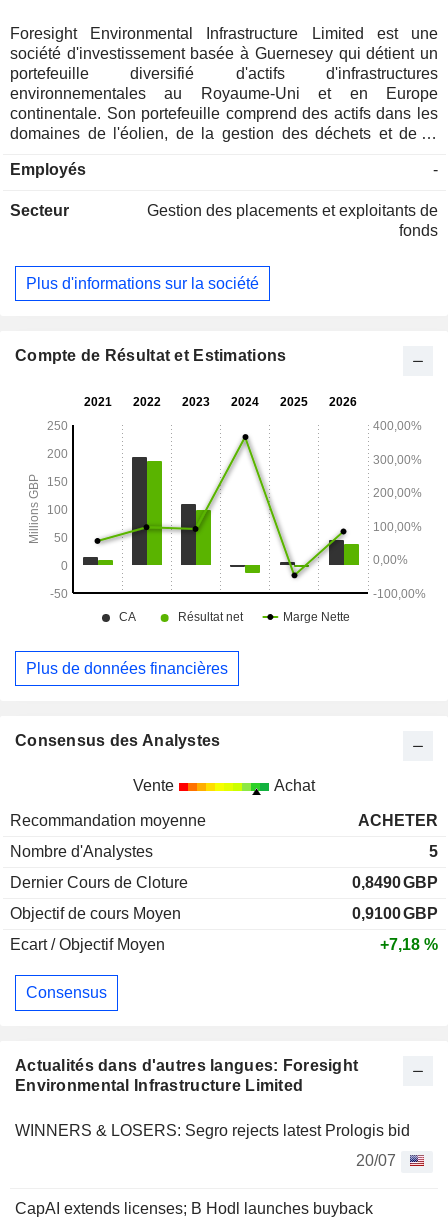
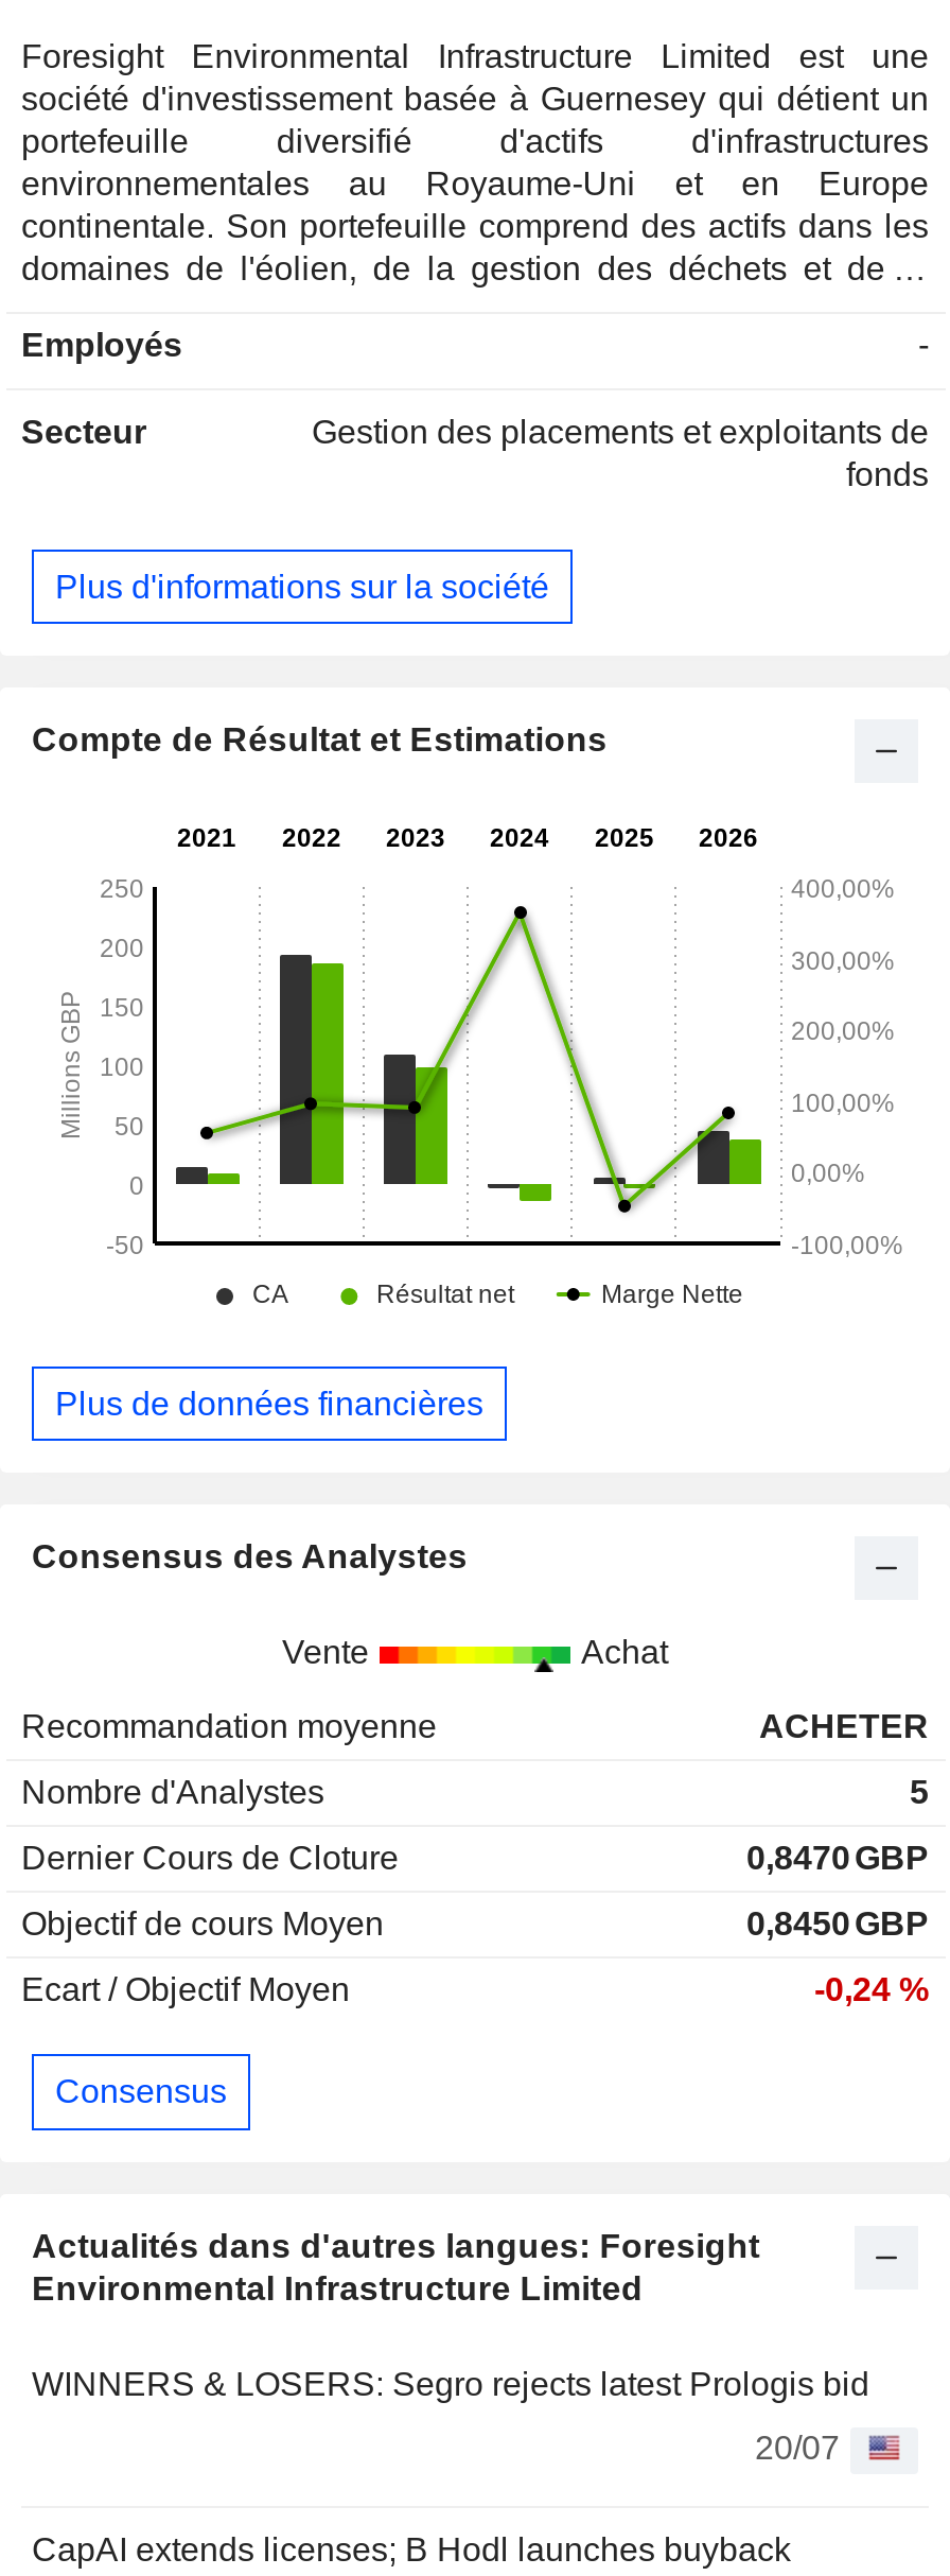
- 0,8490 GBP
+ 0,8470 GBP

- 0,9100 GBP
+ 0,8450 GBP

- +7,18 %
+ -0,24 %
